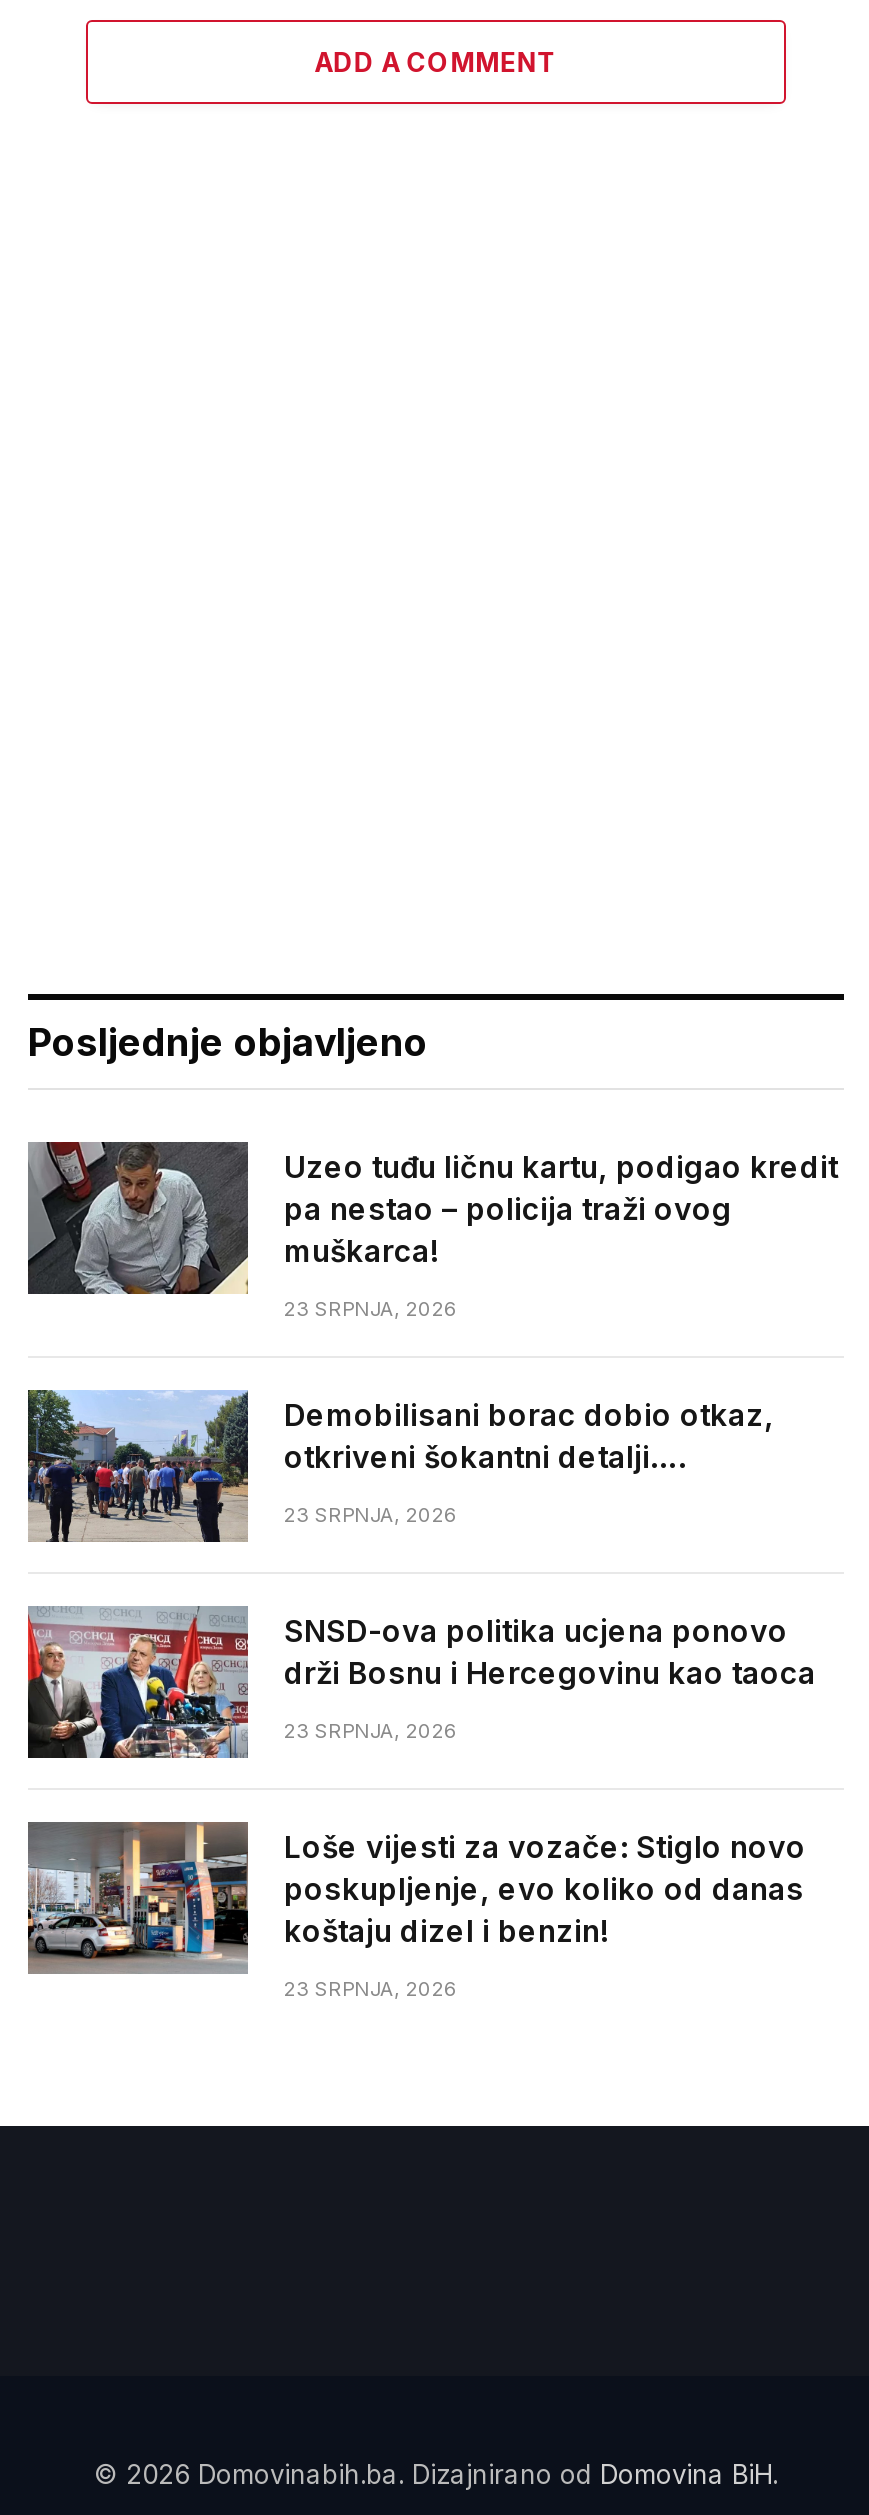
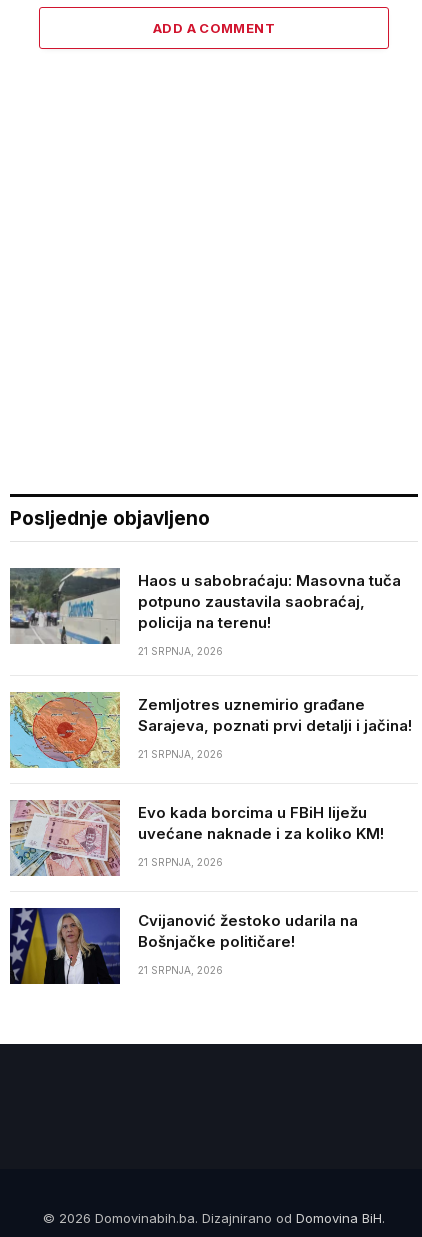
- [image]
- Uzeo tuđu ličnu kartu, podigao kredit
- pa nestao – policija traži ovog
- muškarca!
+ [image]
+ Haos u sabobraćaju: Masovna tuča
+ potpuno zaustavila saobraćaj,
+ policija na terenu!

- 23 SRPNJA, 2026
+ 21 SRPNJA, 2026

- [image]
- Demobilisani borac dobio otkaz,
- otkriveni šokantni detalji….
+ [image]
+ Zemljotres uznemirio građane
+ Sarajeva, poznati prvi detalji i jačina!

- 23 SRPNJA, 2026
+ 21 SRPNJA, 2026

- [image]
- SNSD-ova politika ucjena ponovo
- drži Bosnu i Hercegovinu kao taoca
+ [image]
+ Evo kada borcima u FBiH liježu
+ uvećane naknade i za koliko KM!

- 23 SRPNJA, 2026
+ 21 SRPNJA, 2026

- [image]
- Loše vijesti za vozače: Stiglo novo
- poskupljenje, evo koliko od danas
- koštaju dizel i benzin!
+ [image]
+ Cvijanović žestoko udarila na
+ Bošnjačke političare!

- 23 SRPNJA, 2026
+ 21 SRPNJA, 2026
